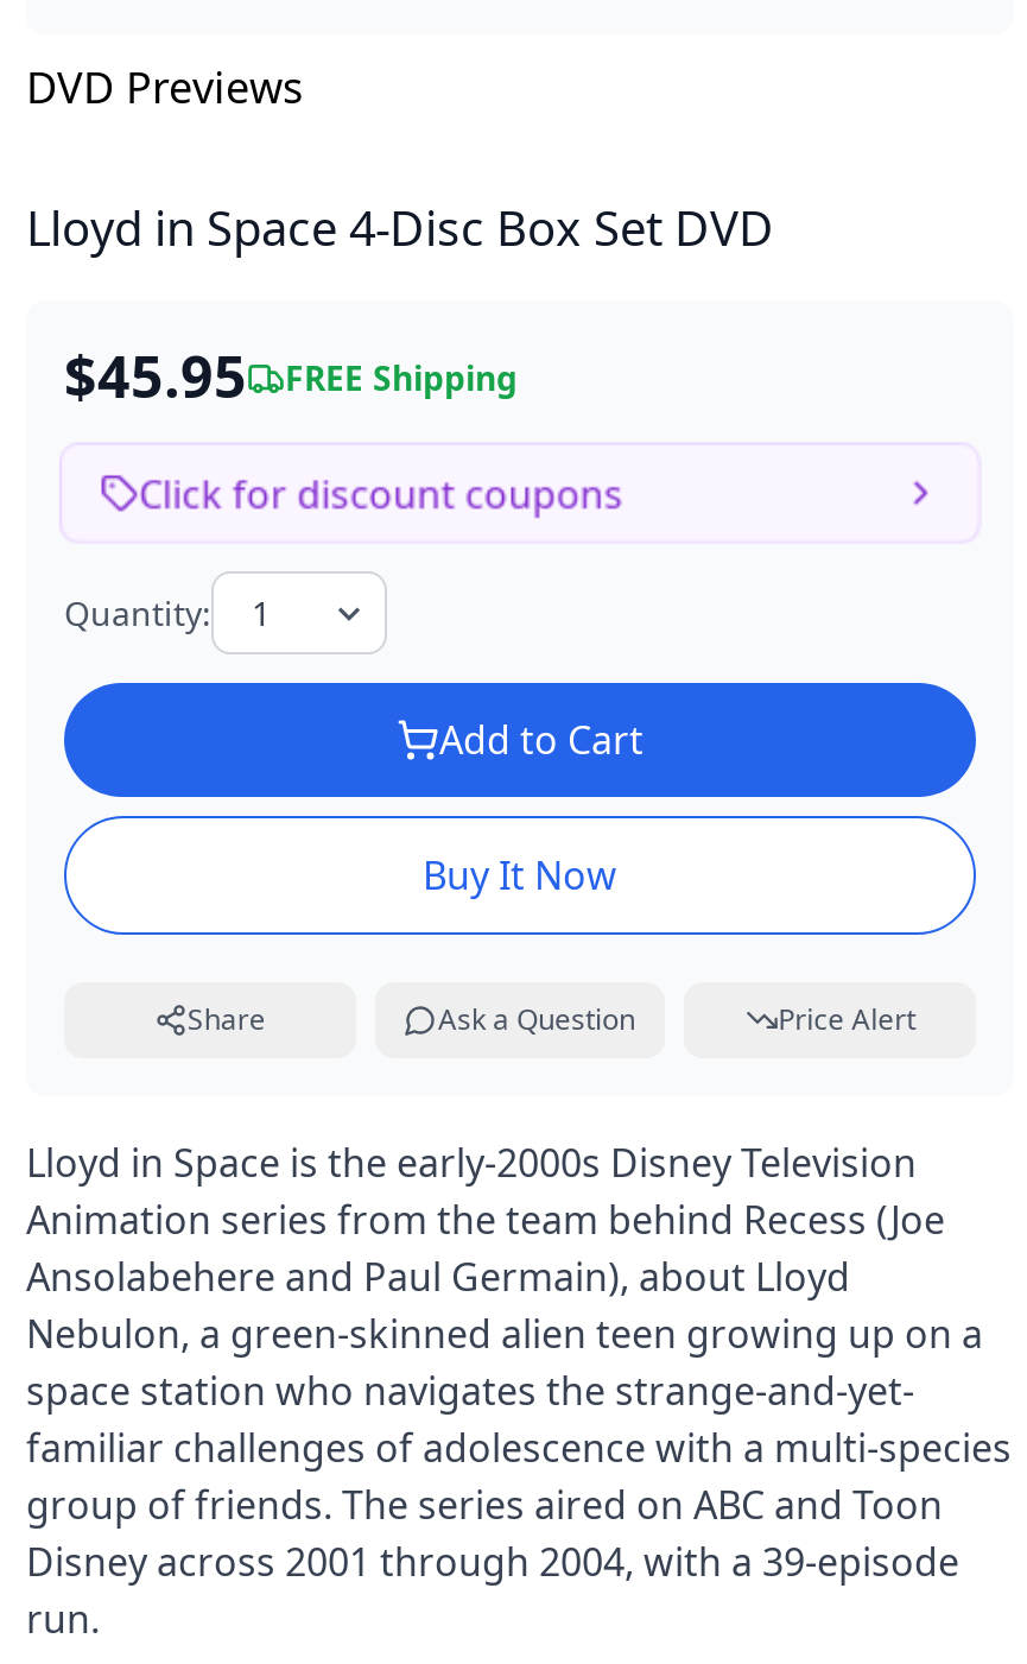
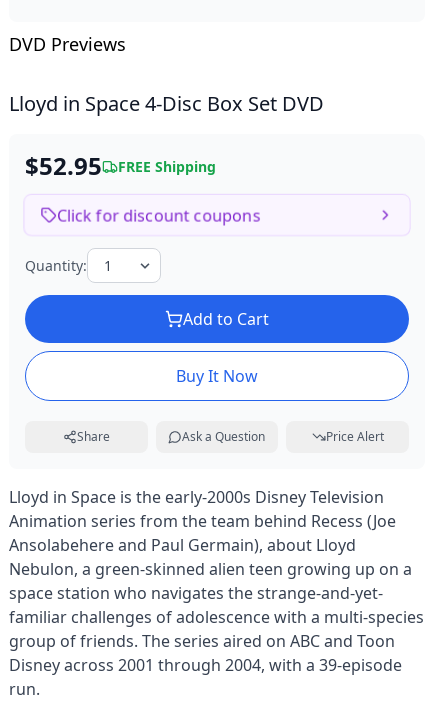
- $45.95 FREE Shipping
+ $52.95 FREE Shipping
